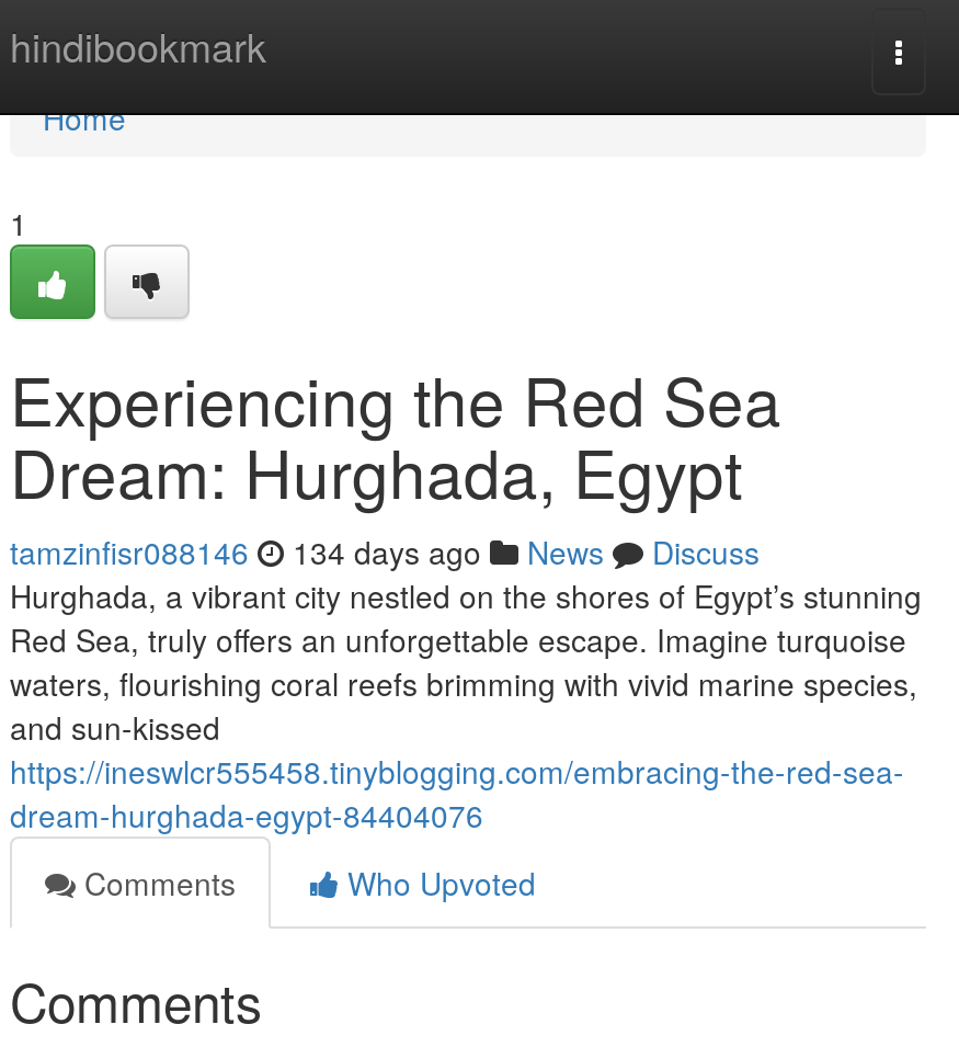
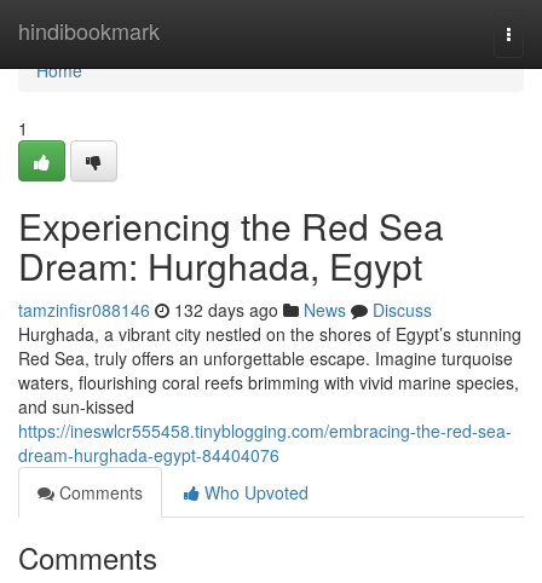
- tamzinfisr088146 134 days ago News Discuss
+ tamzinfisr088146 132 days ago News Discuss
